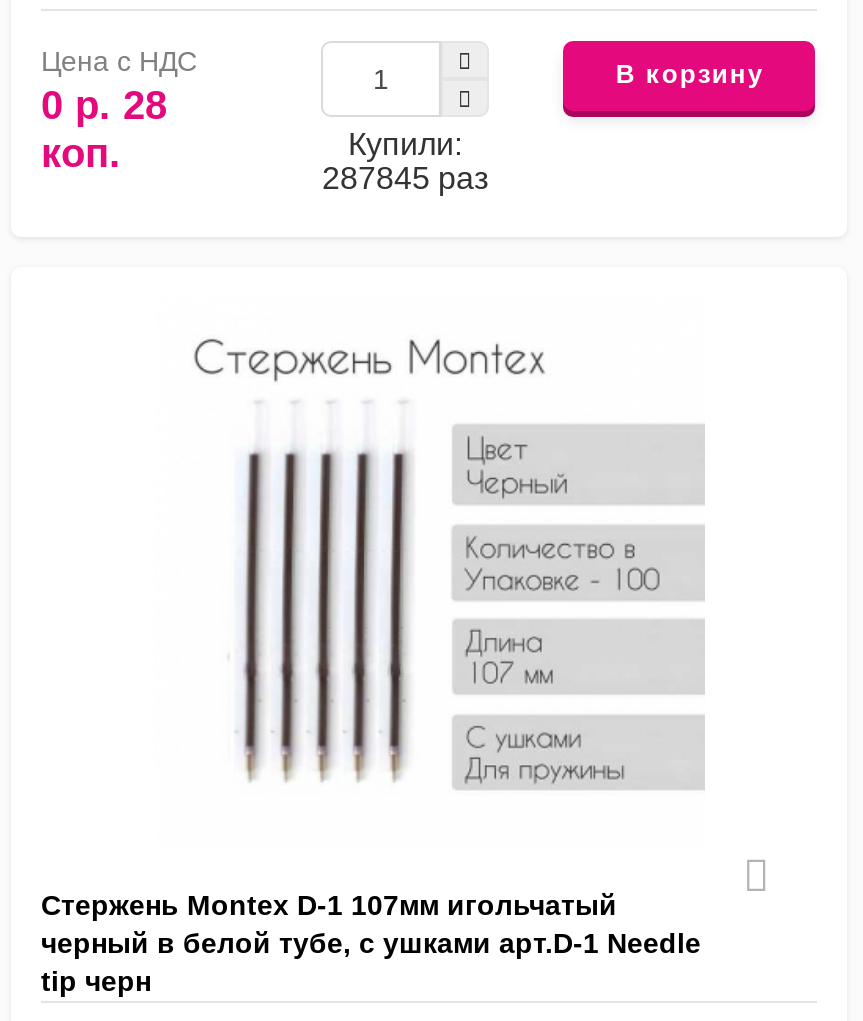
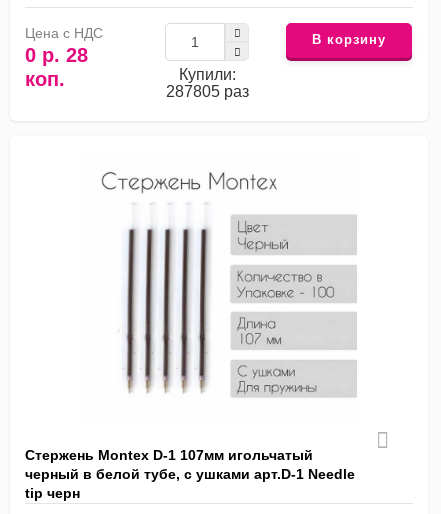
- 287845 раз
+ 287805 раз
